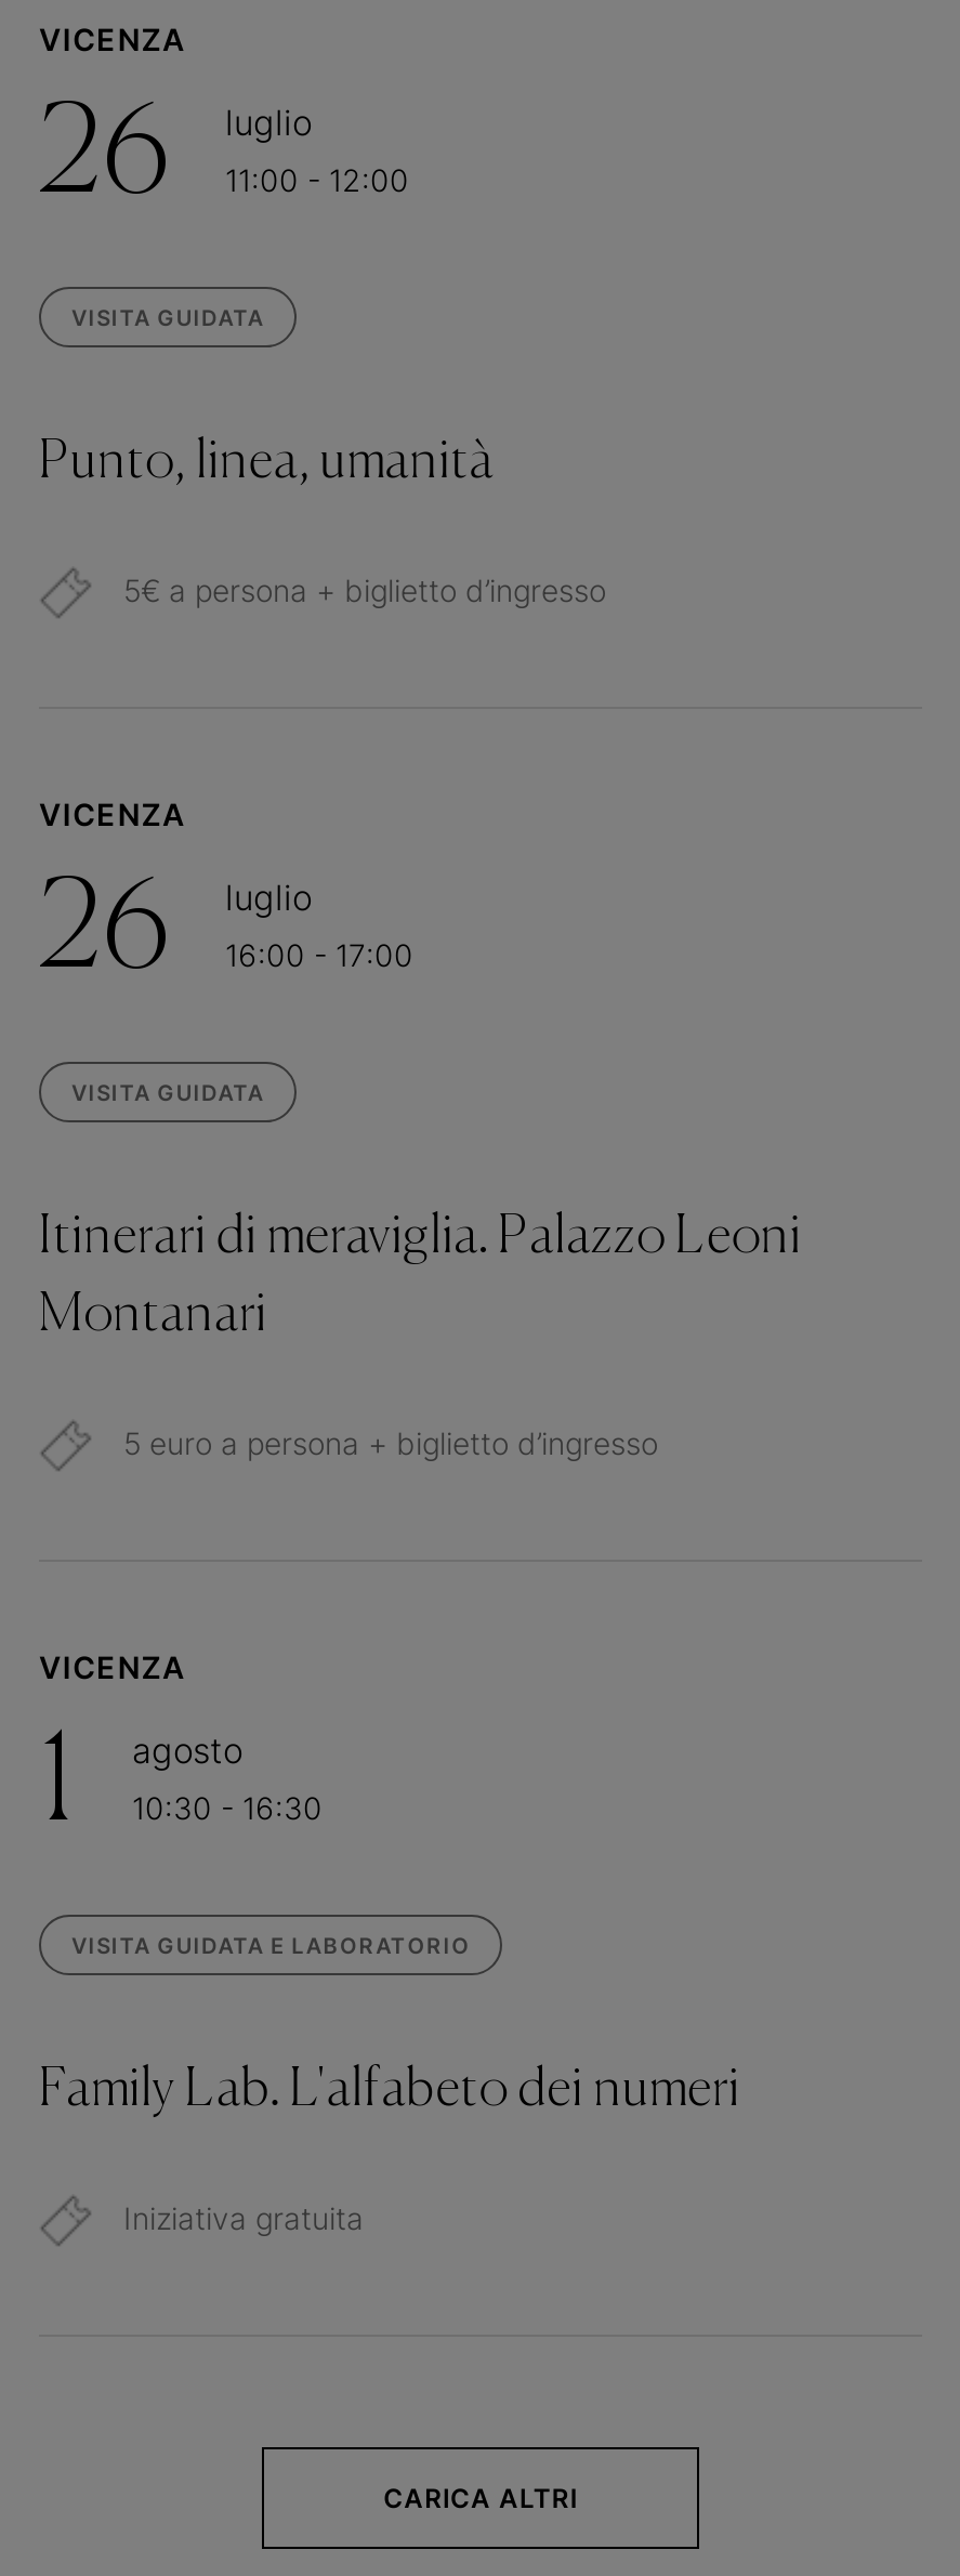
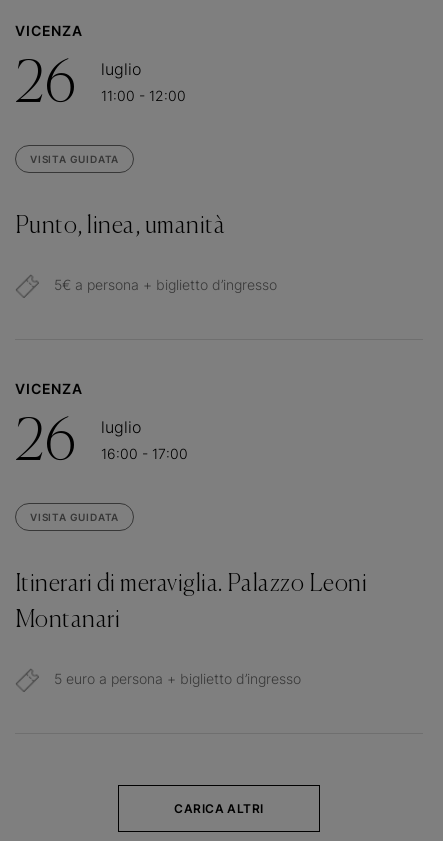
- VICENZA
- 1
- agosto
- 10:30 - 16:30

- VISITA GUIDATA E LABORATORIO
- Family Lab. L'alfabeto dei numeri
- Iniziativa gratuita
